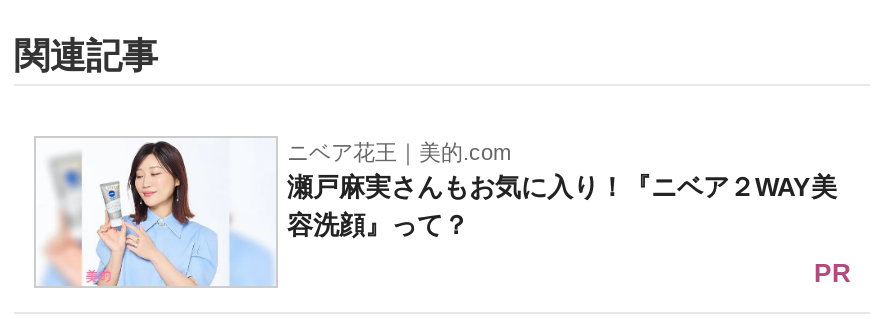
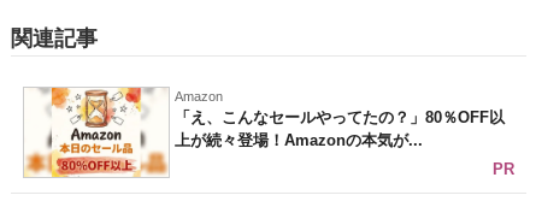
- [image]
- ニベア花王｜美的.com
- 瀬戸麻実さんもお気に入り！『ニベア２WAY美
- 容洗顔』って？
+ [image]
+ Amazon
+ 「え、こんなセールやってたの？」80％OFF以
+ 上が続々登場！Amazonの本気が...
